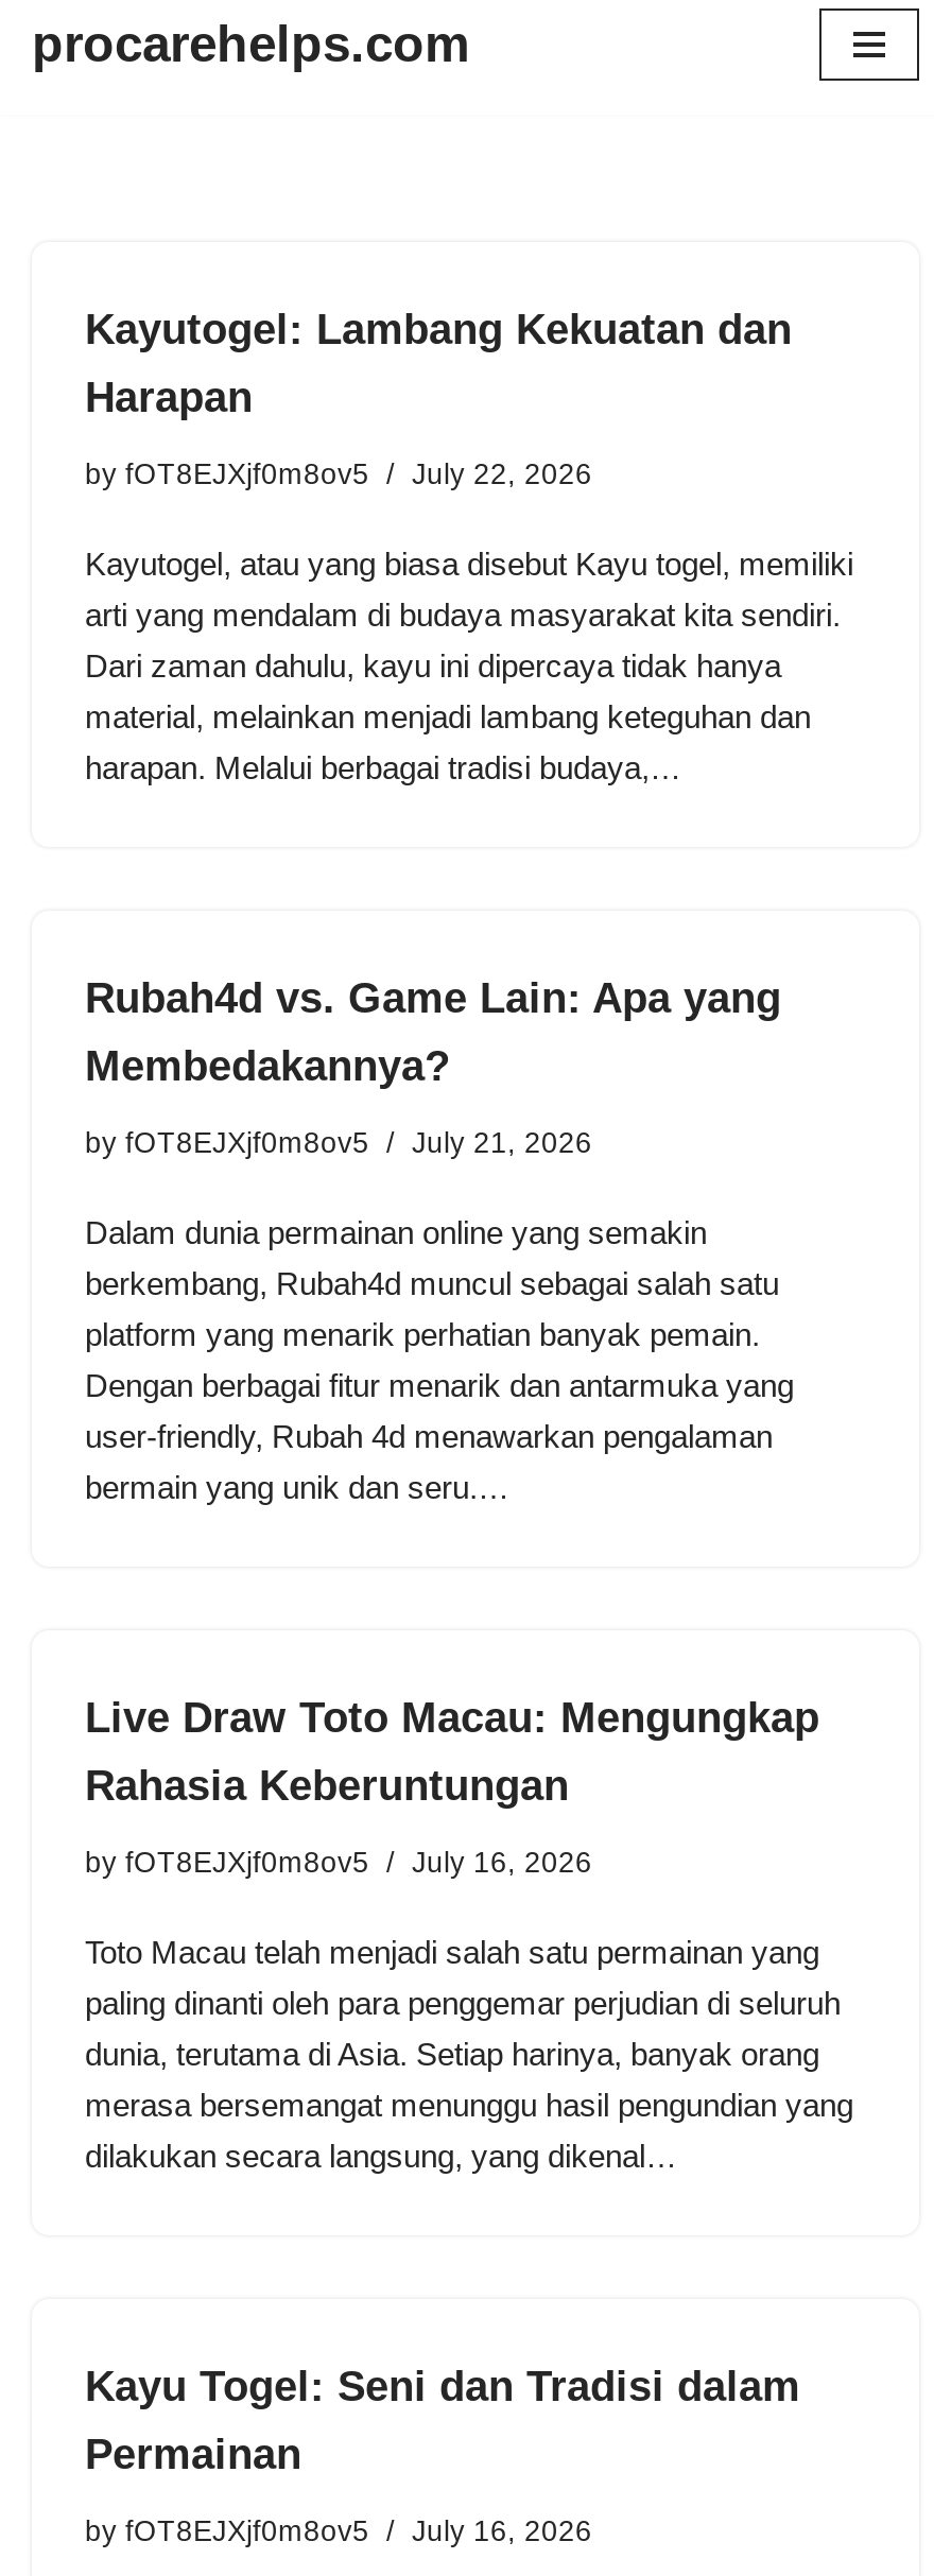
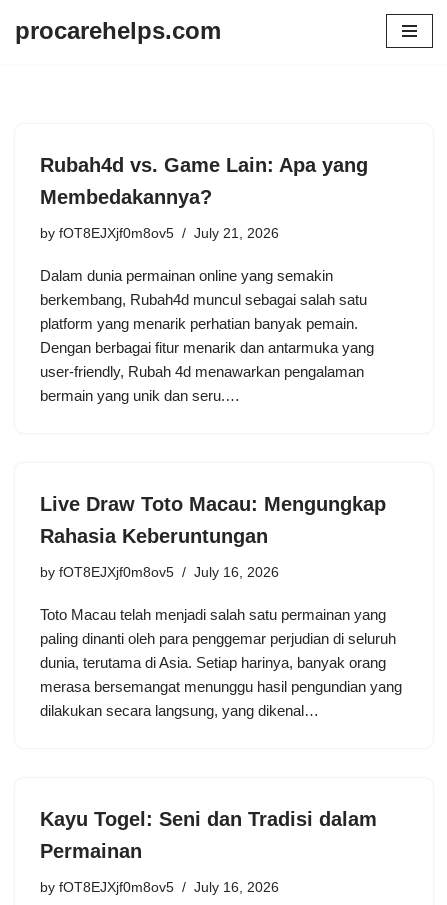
- Kayutogel: Lambang Kekuatan dan
- Harapan
- by fOT8EJXjf0m8ov5
- July 22, 2026
- Kayutogel, atau yang biasa disebut Kayu togel, memiliki
- arti yang mendalam di budaya masyarakat kita sendiri.
- Dari zaman dahulu, kayu ini dipercaya tidak hanya
- material, melainkan menjadi lambang keteguhan dan
- harapan. Melalui berbagai tradisi budaya,…
